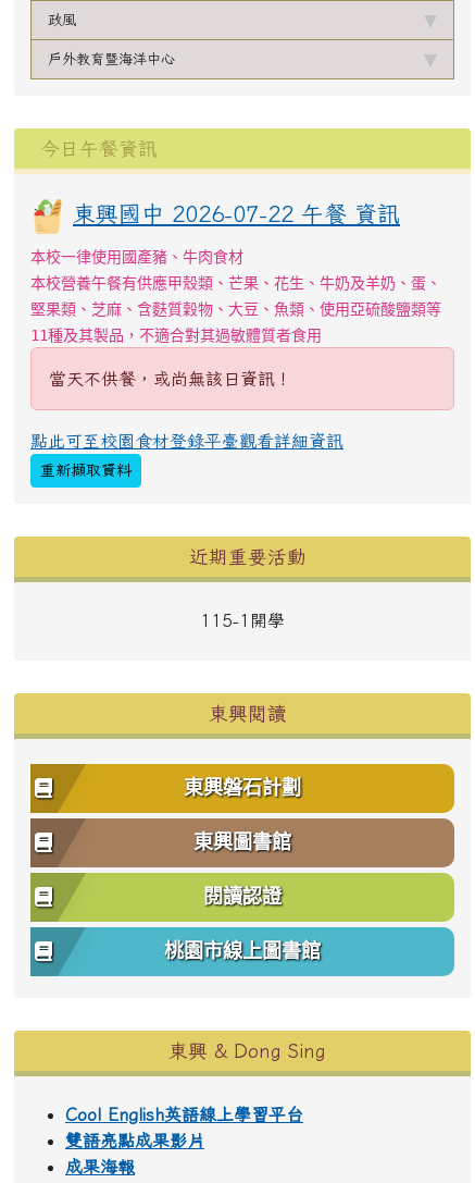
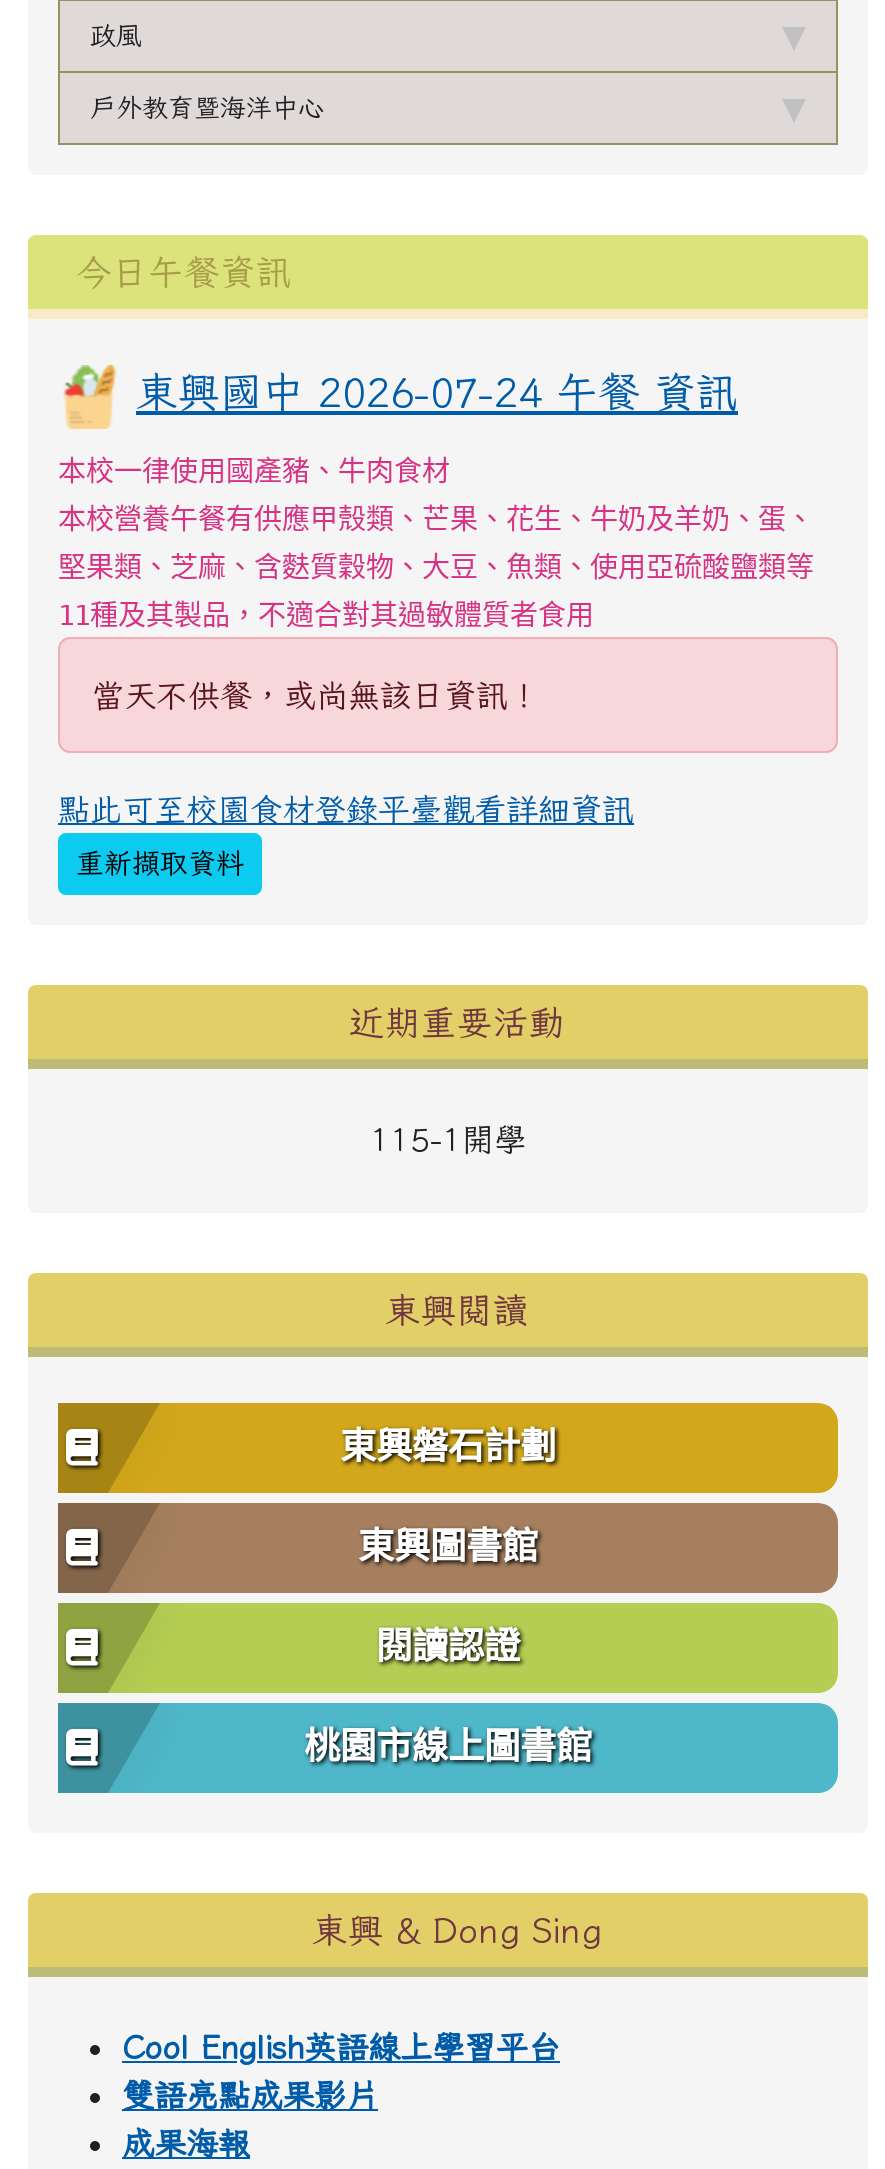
- 東興國中 2026-07-22 午餐 資訊
+ 東興國中 2026-07-24 午餐 資訊
